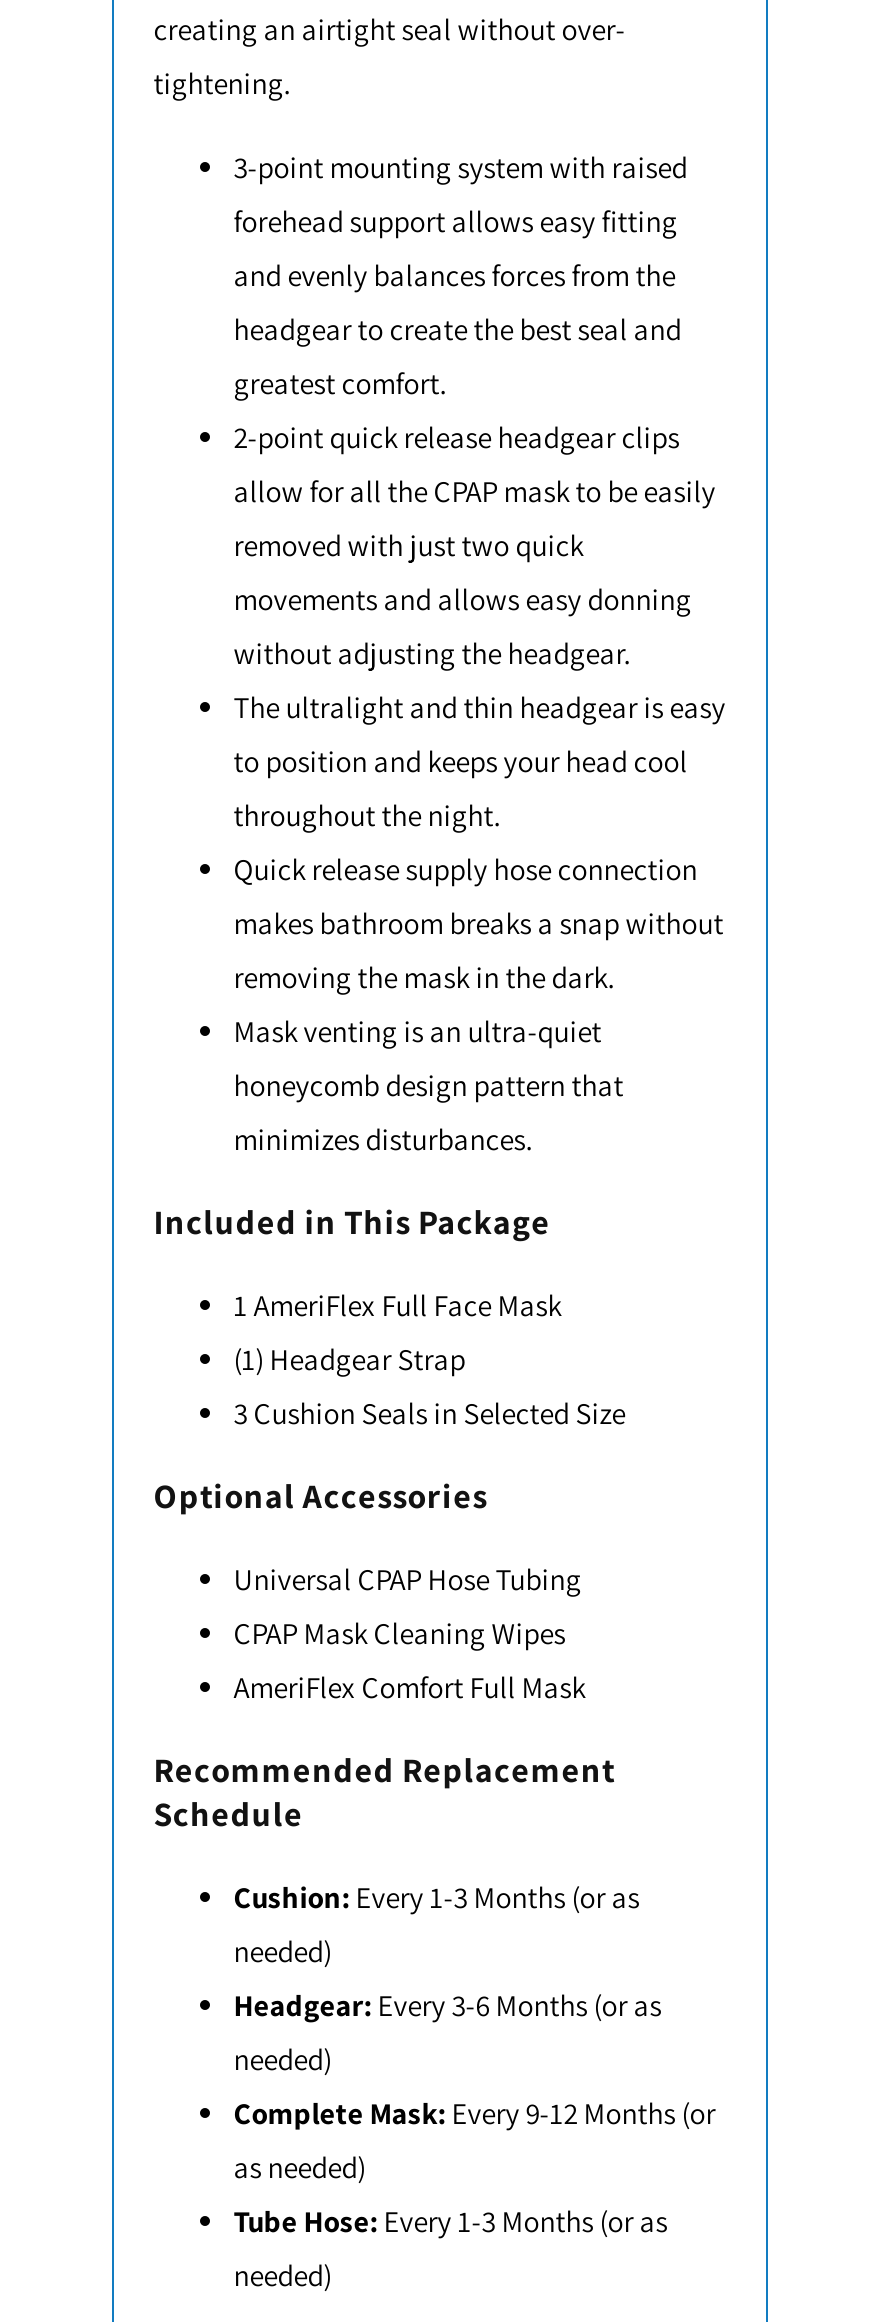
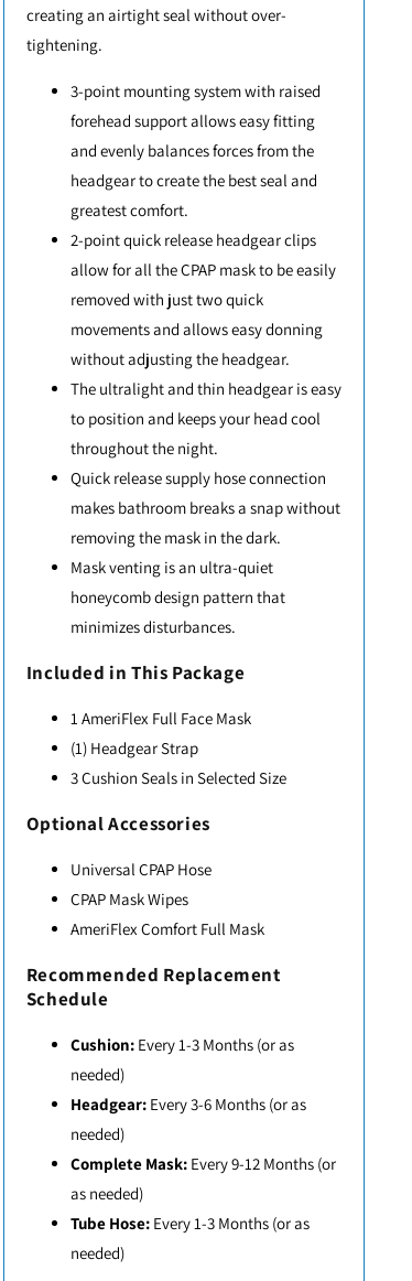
- Universal CPAP Hose Tubing
- CPAP Mask Cleaning Wipes
+ Universal CPAP Hose
+ CPAP Mask Wipes
